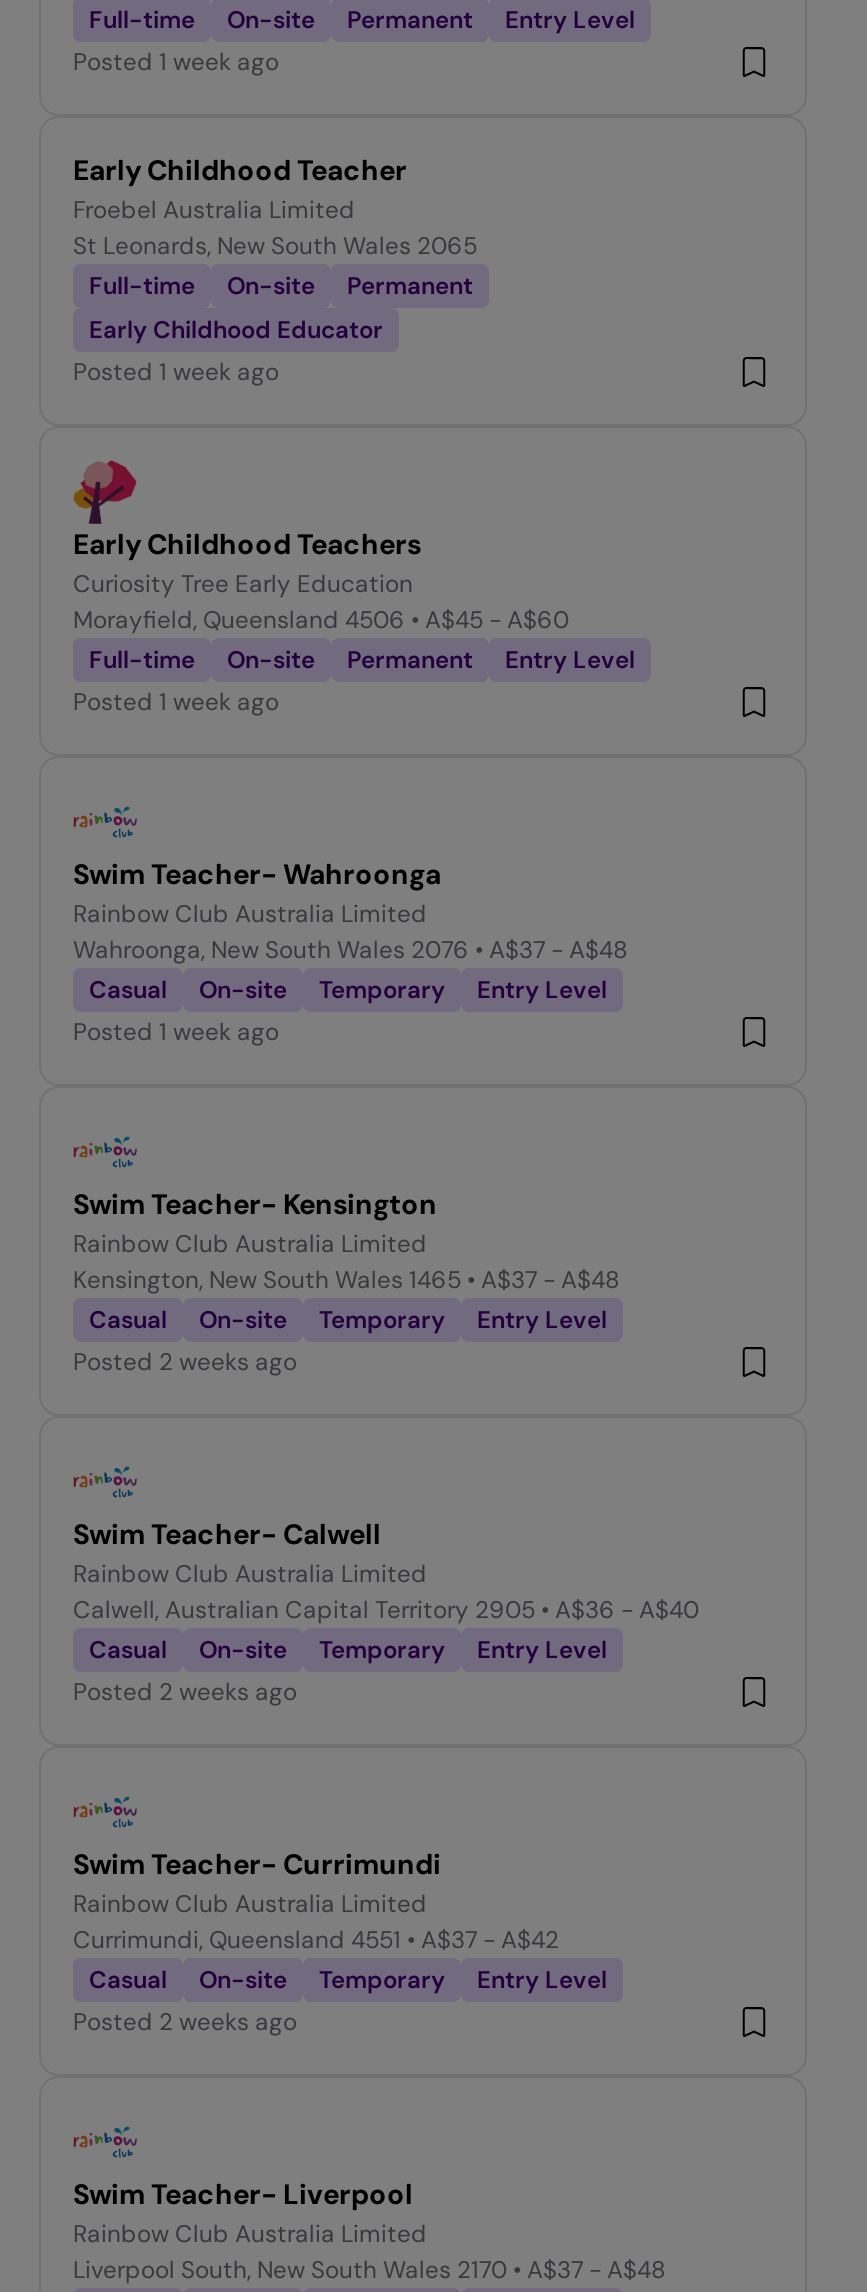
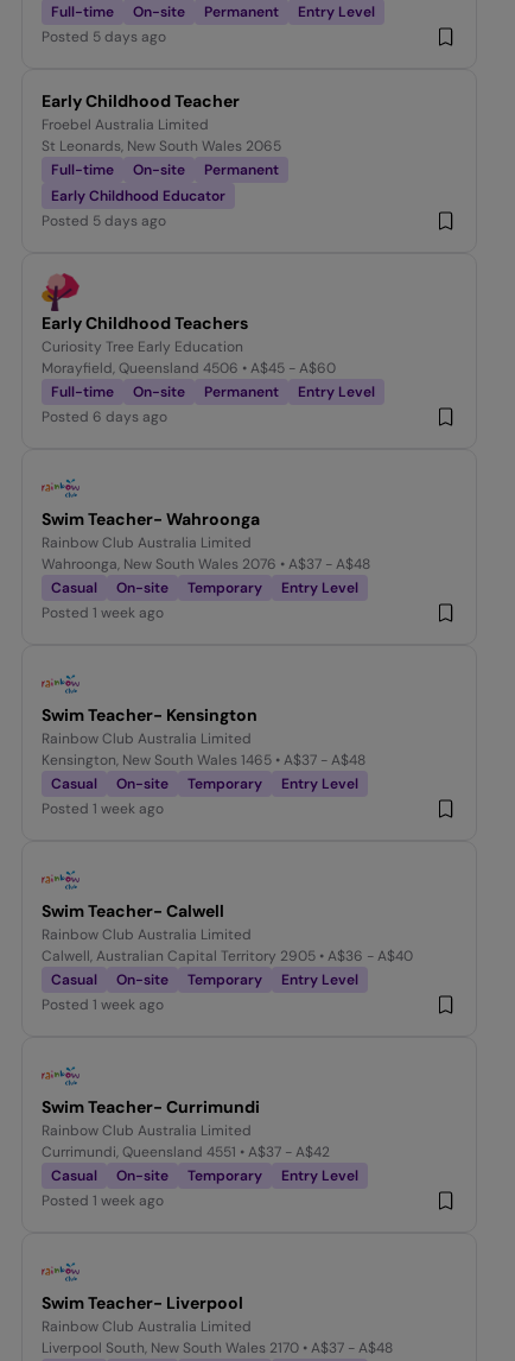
- Posted 1 week ago
+ Posted 5 days ago

- Posted 1 week ago
+ Posted 5 days ago

- Posted 1 week ago
+ Posted 6 days ago

- Posted 2 weeks ago
+ Posted 1 week ago

- Posted 2 weeks ago
+ Posted 1 week ago

- Posted 2 weeks ago
+ Posted 1 week ago
